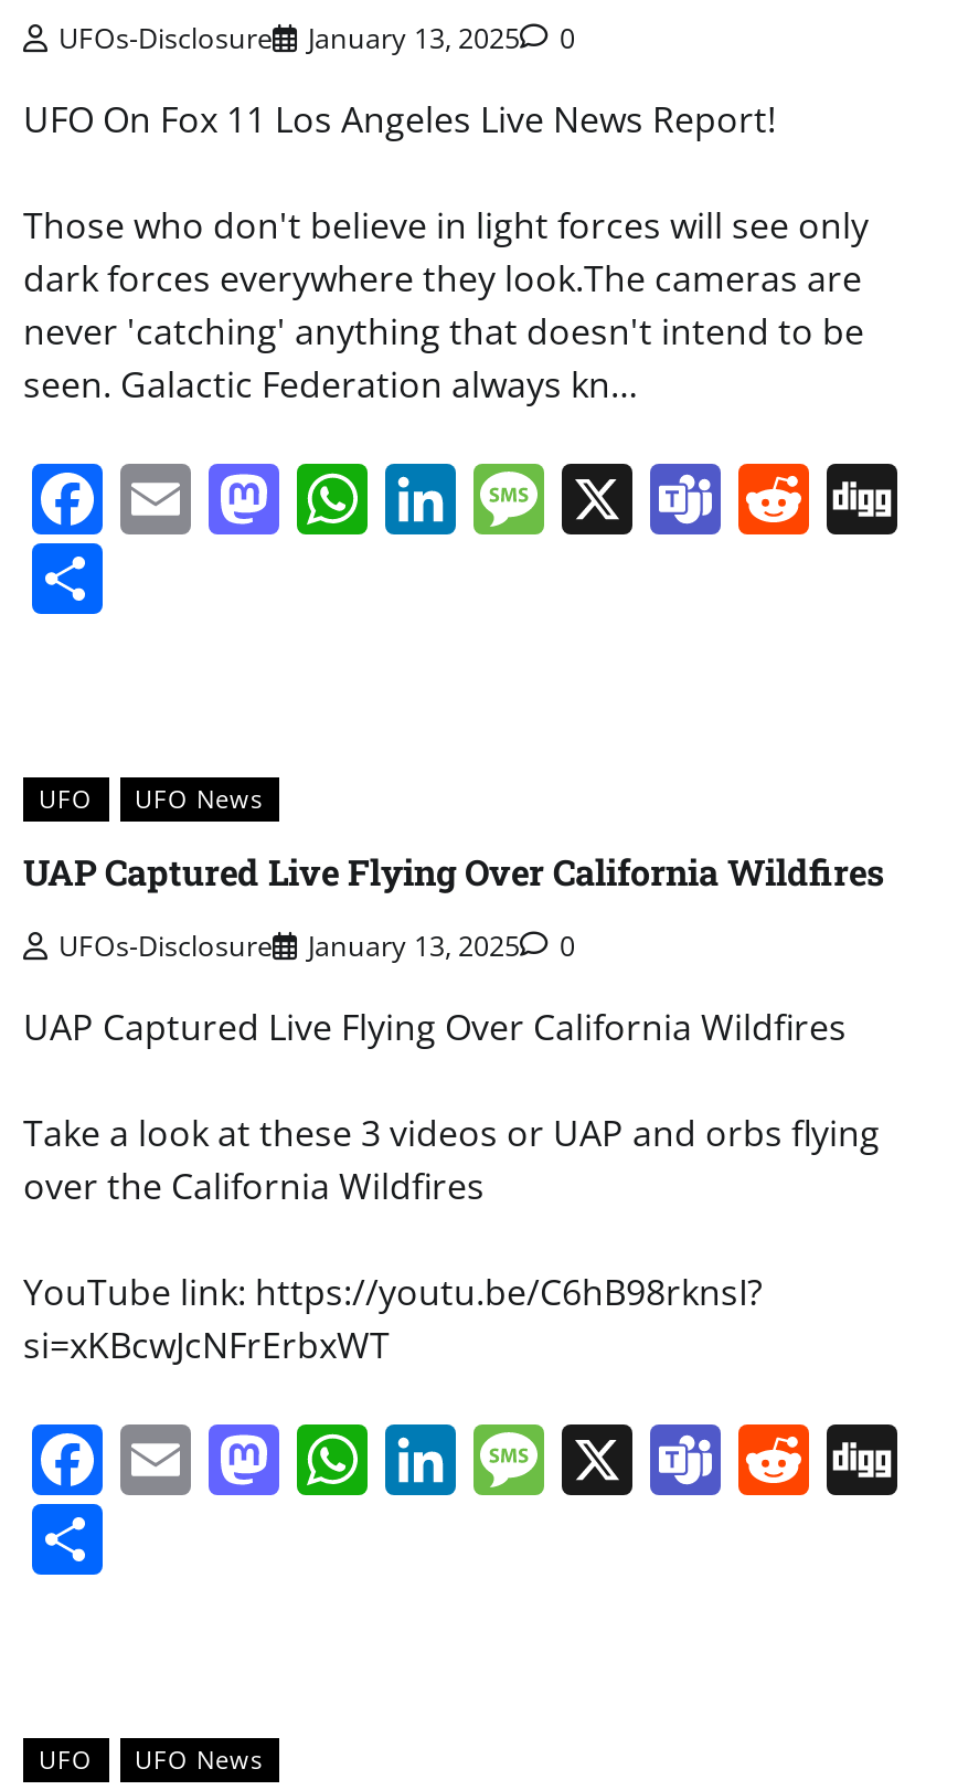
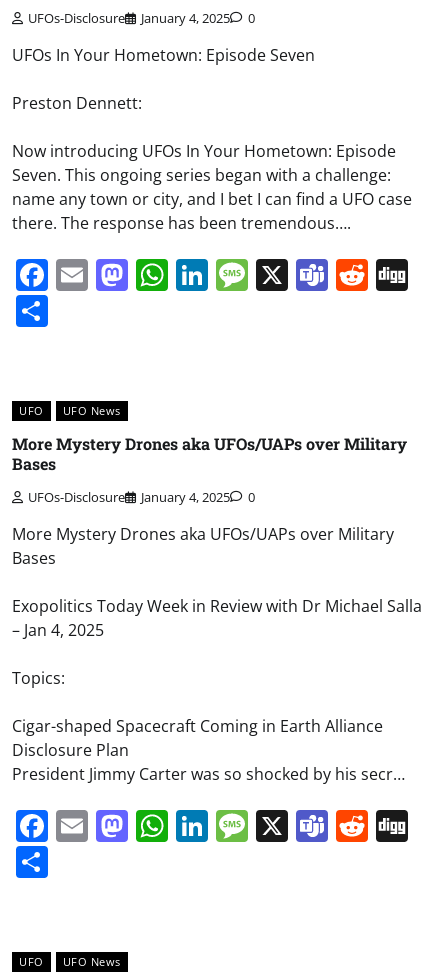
- UFOs-Disclosure January 13, 2025 0
+ UFOs-Disclosure January 4, 2025 0

- UFO On Fox 11 Los Angeles Live News Report!
- Those who don't believe in light forces will see only
- dark forces everywhere they look.The cameras are
- never 'catching' anything that doesn't intend to be
- seen. Galactic Federation always kn…
+ UFOs In Your Hometown: Episode Seven
+ Preston Dennett:
+ Now introducing UFOs In Your Hometown: Episode
+ Seven. This ongoing series began with a challenge:
+ name any town or city, and I bet I can find a UFO case
+ there. The response has been tremendous….

- UAP Captured Live Flying Over California Wildfires
+ More Mystery Drones aka UFOs/UAPs over Military
+ Bases

- UFOs-Disclosure January 13, 2025 0
+ UFOs-Disclosure January 4, 2025 0

- UAP Captured Live Flying Over California Wildfires
- Take a look at these 3 videos or UAP and orbs flying
- over the California Wildfires
- YouTube link: https://youtu.be/C6hB98rknsI?
- si=xKBcwJcNFrErbxWT
+ More Mystery Drones aka UFOs/UAPs over Military
+ Bases
+ Exopolitics Today Week in Review with Dr Michael Salla
+ – Jan 4, 2025
+ Topics:
+ Cigar-shaped Spacecraft Coming in Earth Alliance
+ Disclosure Plan
+ President Jimmy Carter was so shocked by his secr…
